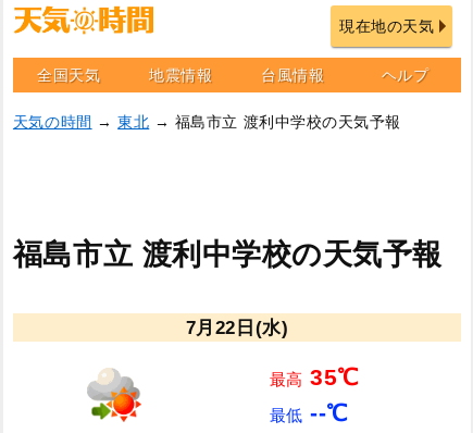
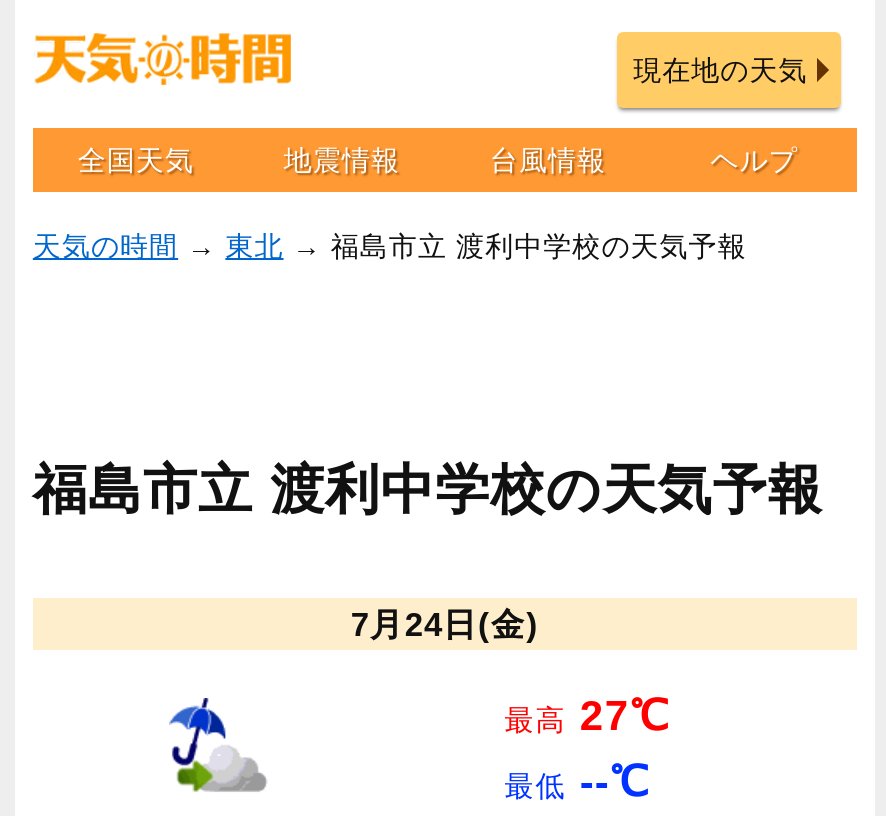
- 7月22日(水)
+ 7月24日(金)

- [image]
+ [image]

- 最高35℃
+ 最高27℃
